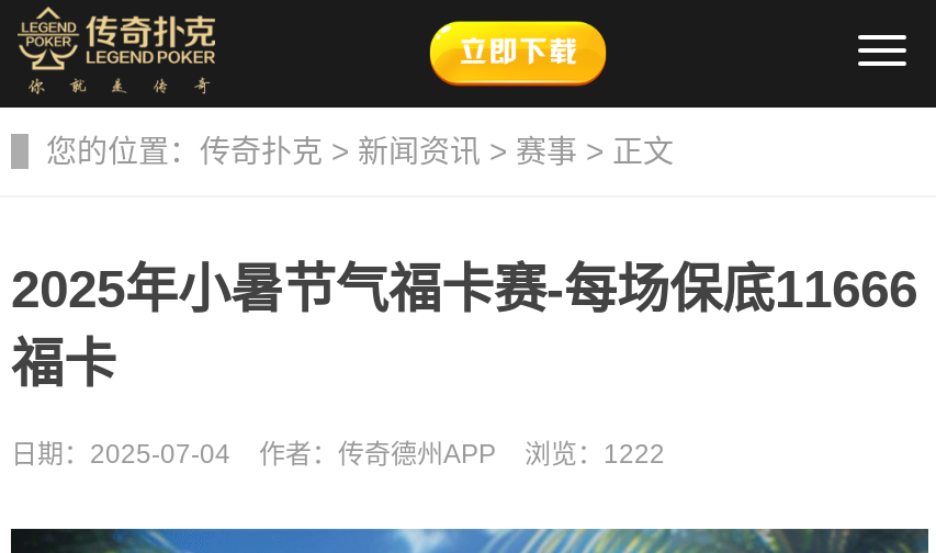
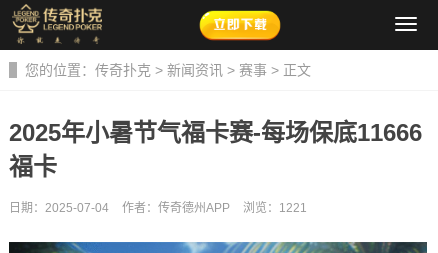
- 日期：2025-07-04 作者：传奇德州APP 浏览：1222
+ 日期：2025-07-04 作者：传奇德州APP 浏览：1221
